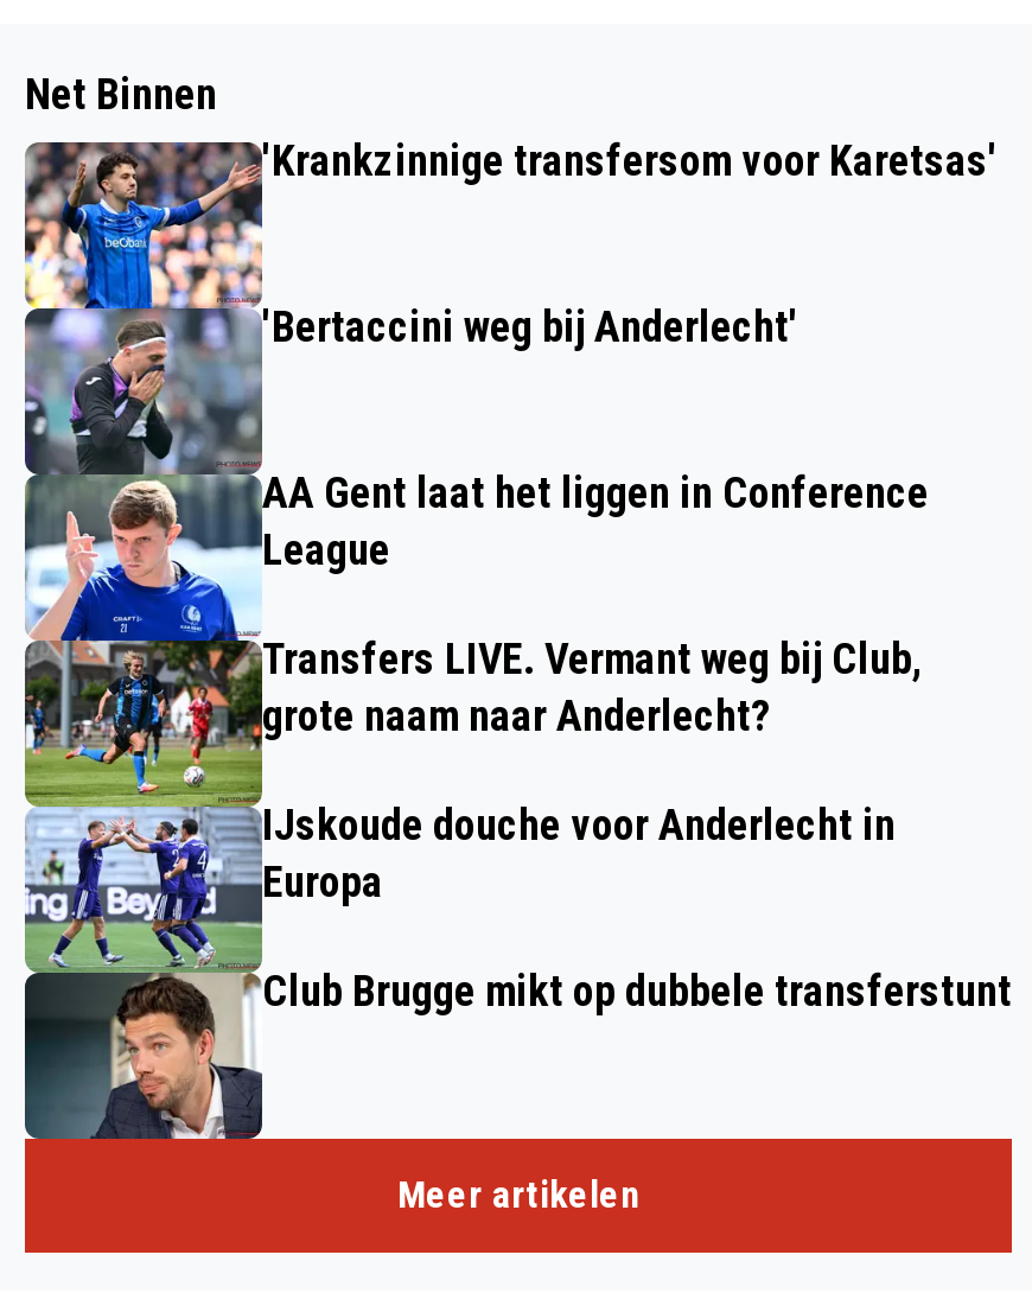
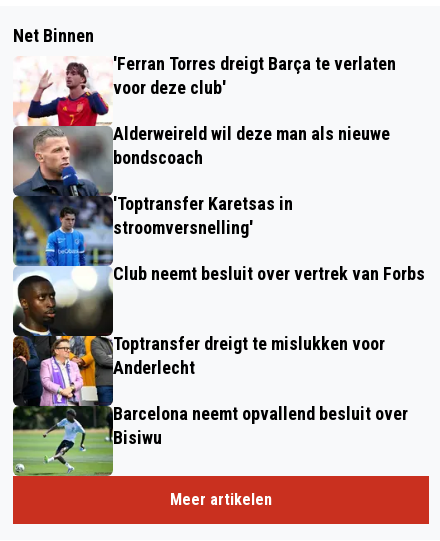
- [image]
- 'Krankzinnige transfersom voor Karetsas'
+ [image]
+ 'Ferran Torres dreigt Barça te verlaten
+ voor deze club'

- 'Bertaccini weg bij Anderlecht'
+ Alderweireld wil deze man als nieuwe
+ bondscoach

- AA Gent laat het liggen in Conference
- League
+ 'Toptransfer Karetsas in
+ stroomversnelling'

- Transfers LIVE. Vermant weg bij Club,
- grote naam naar Anderlecht?
+ Club neemt besluit over vertrek van Forbs

- IJskoude douche voor Anderlecht in
- Europa
+ Toptransfer dreigt te mislukken voor
+ Anderlecht

- Club Brugge mikt op dubbele transferstunt
+ Barcelona neemt opvallend besluit over
+ Bisiwu
